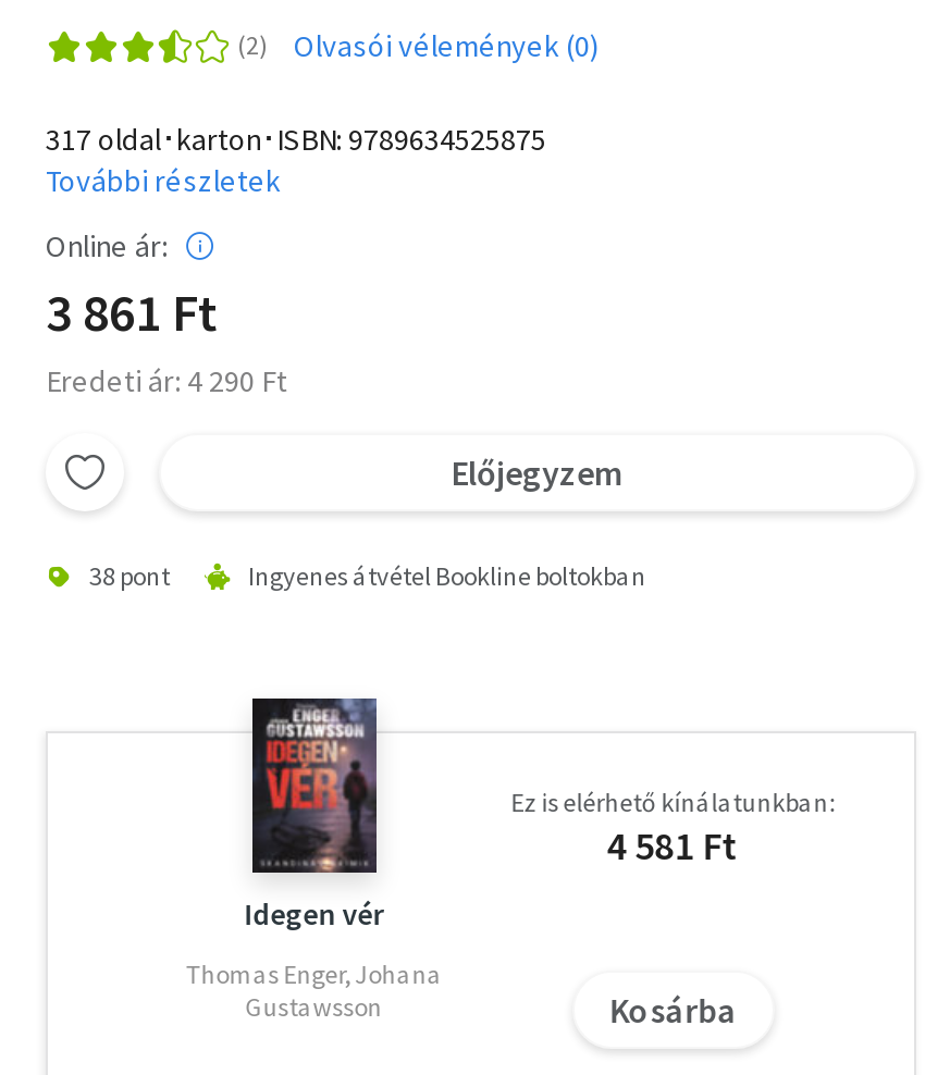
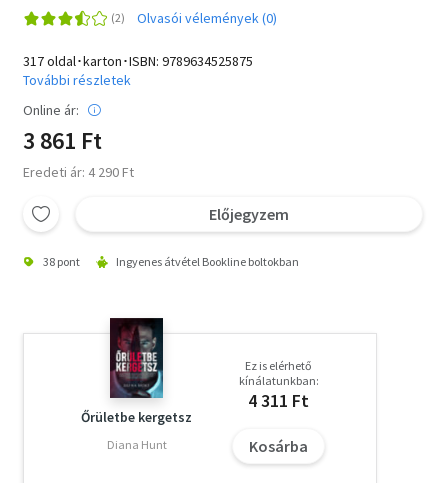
- [image]
- Idegen vér
+ [image]
+ Őrületbe kergetsz

- Ez is elérhető kínálatunkban:
- 4 581 Ft
+ Ez is elérhető
+ kínálatunkban:
+ 4 311 Ft

- Thomas Enger, Johana
- Gustawsson
+ Diana Hunt
